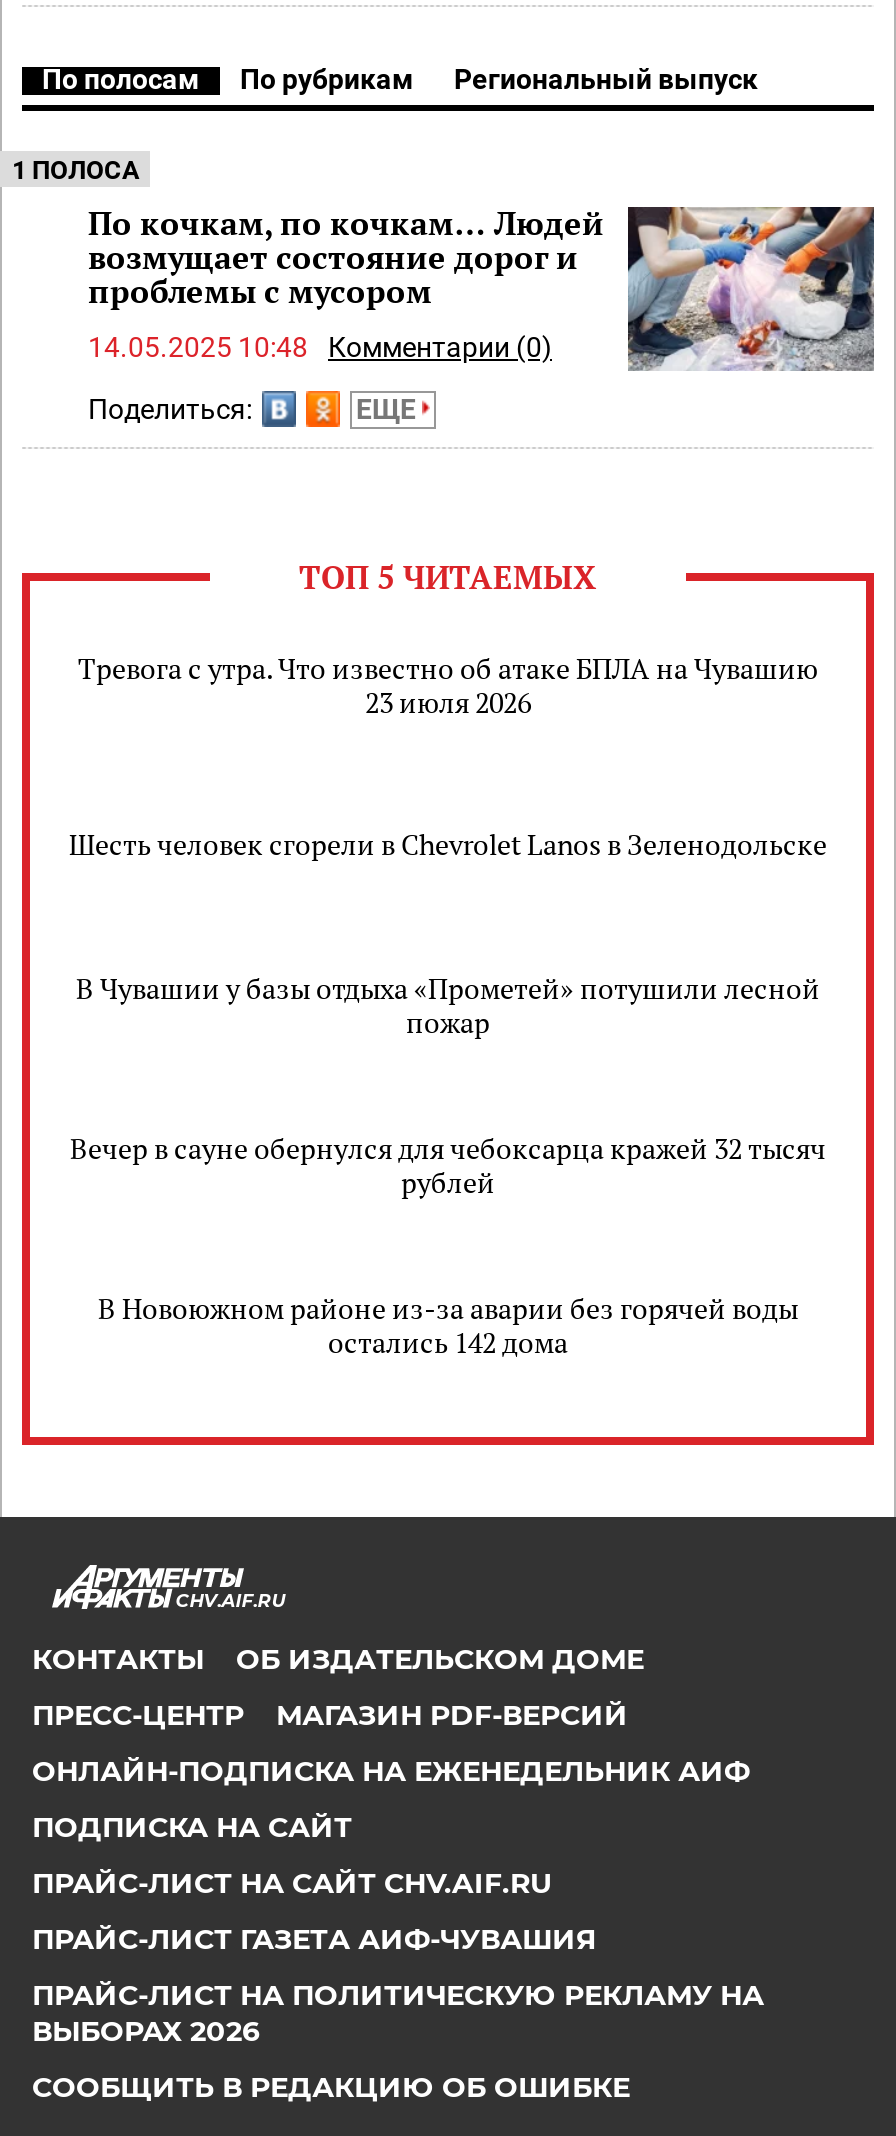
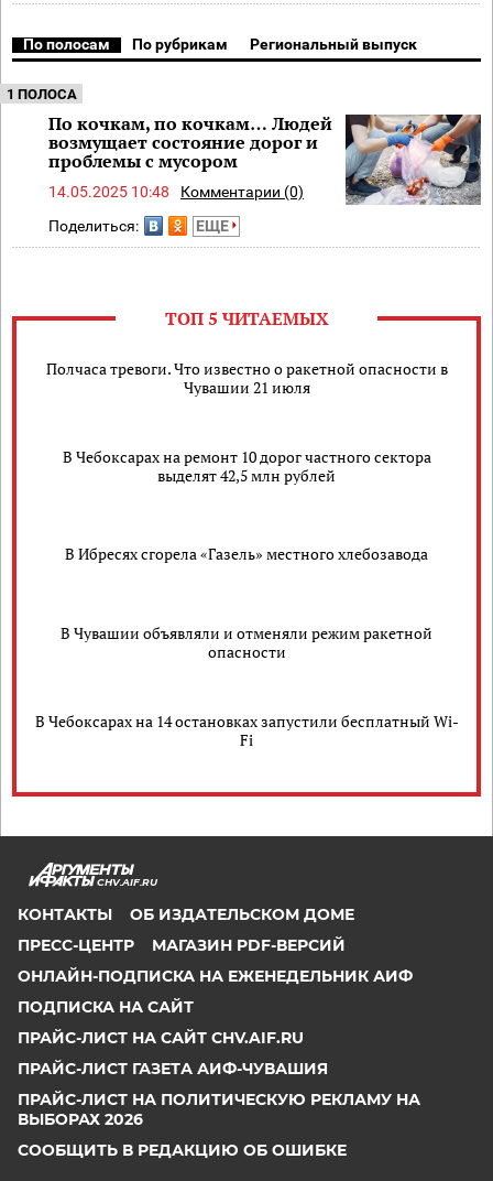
- Тревога с утра. Что известно об атаке БПЛА на Чувашию
- 23 июля 2026
+ Полчаса тревоги. Что известно о ракетной опасности в
+ Чувашии 21 июля

- Шесть человек сгорели в Chevrolet Lanos в Зеленодольске
+ В Чебоксарах на ремонт 10 дорог частного сектора
+ выделят 42,5 млн рублей

- В Чувашии у базы отдыха «Прометей» потушили лесной
- пожар
+ В Ибресях сгорела «Газель» местного хлебозавода

- Вечер в сауне обернулся для чебоксарца кражей 32 тысяч
- рублей
+ В Чувашии объявляли и отменяли режим ракетной
+ опасности

- В Новоюжном районе из-за аварии без горячей воды
- остались 142 дома
+ В Чебоксарах на 14 остановках запустили бесплатный Wi-
+ Fi
